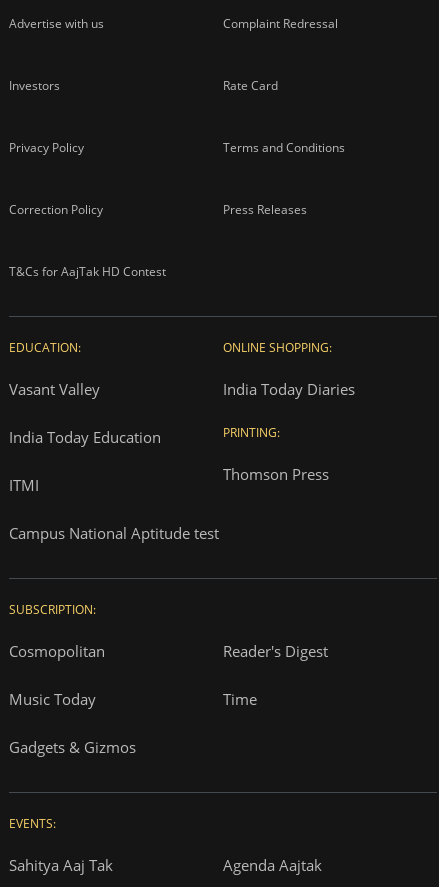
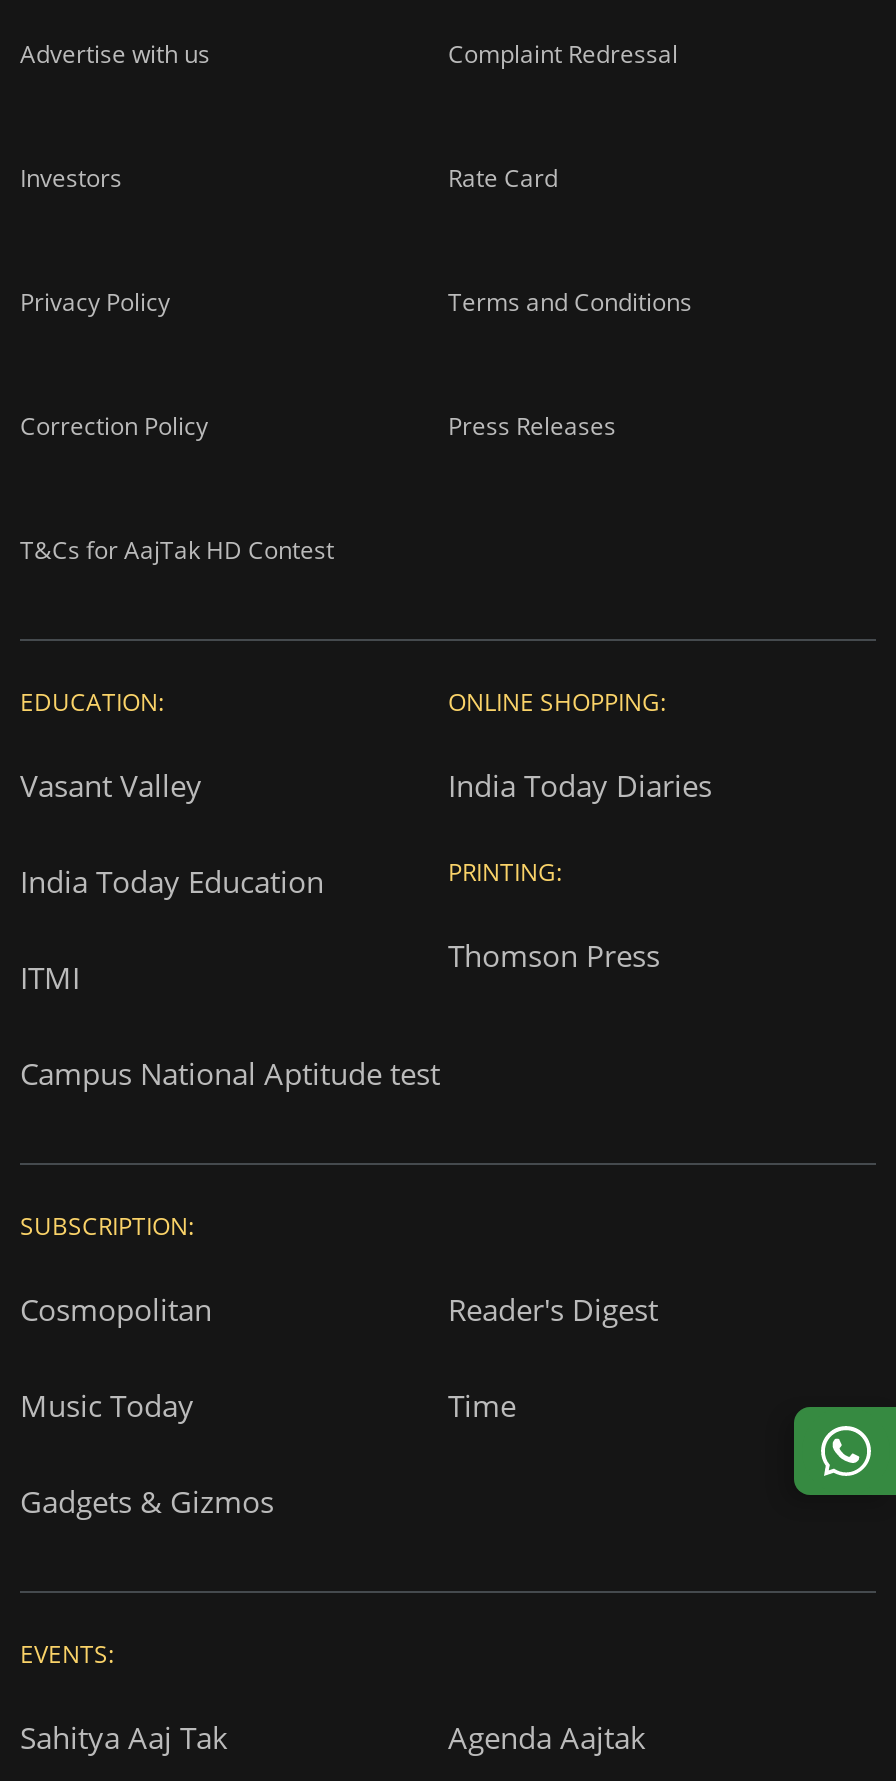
+ [image]
